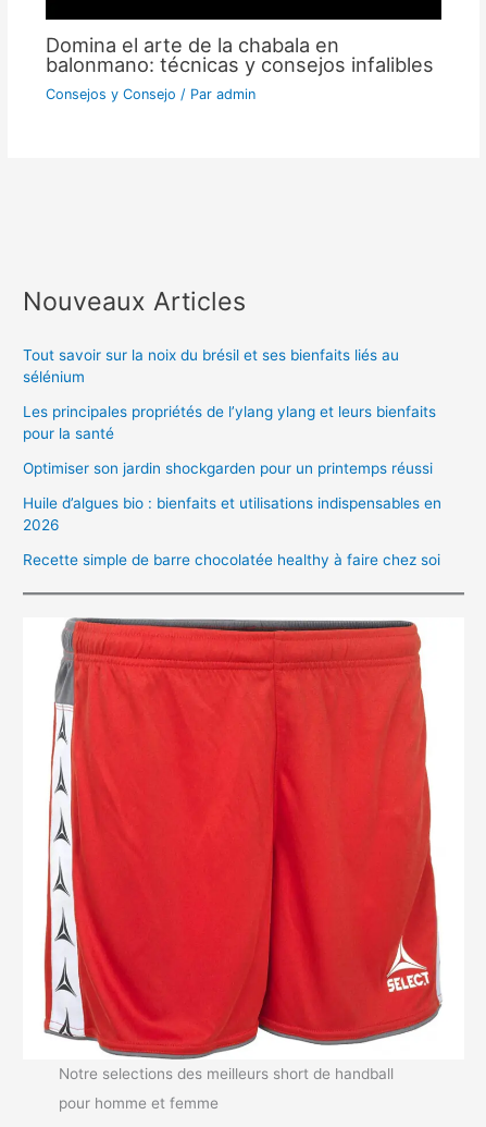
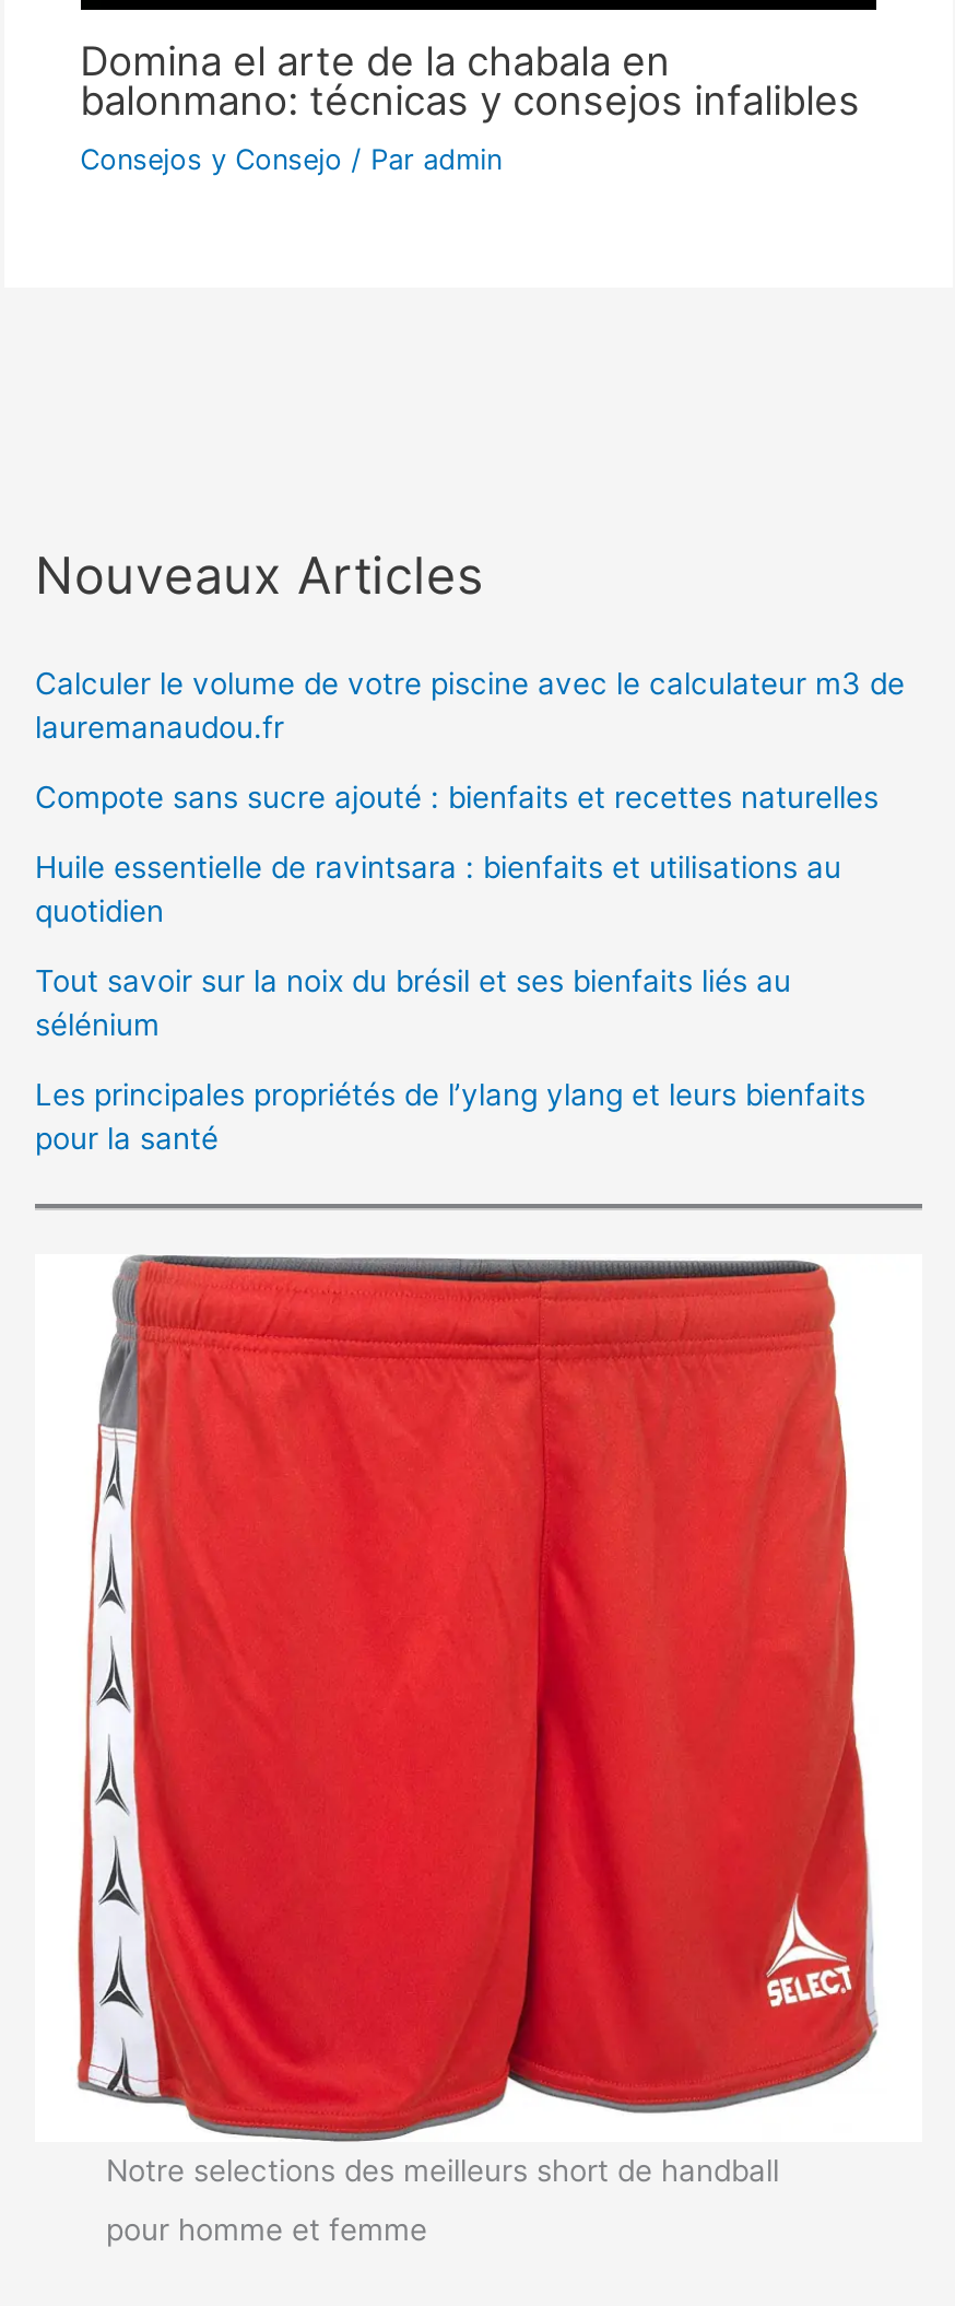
+ Calculer le volume de votre piscine avec le calculateur m3 de
+ lauremanaudou.fr
+ Compote sans sucre ajouté : bienfaits et recettes naturelles
+ Huile essentielle de ravintsara : bienfaits et utilisations au
+ quotidien

moved down: Tout savoir sur la noix du brésil et ses bienfaits liés au | sélénium | Les principales propriétés de l’ylang ylang et leurs bienfaits | pour la santé

- Optimiser son jardin shockgarden pour un printemps réussi
- Huile d’algues bio : bienfaits et utilisations indispensables en
- 2026
- Recette simple de barre chocolatée healthy à faire chez soi
